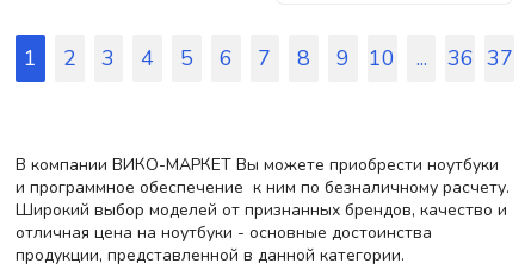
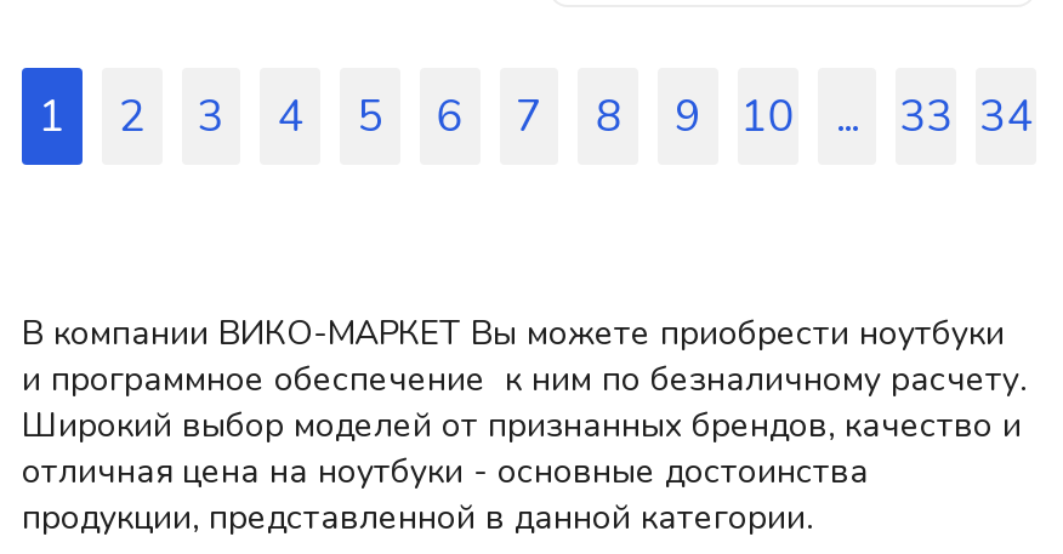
- 36 37
+ 33 34
